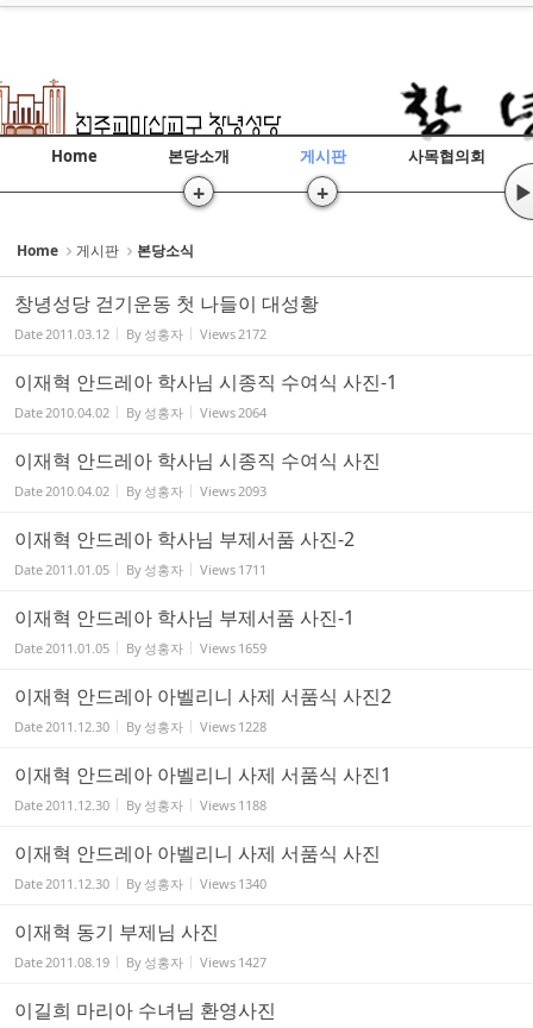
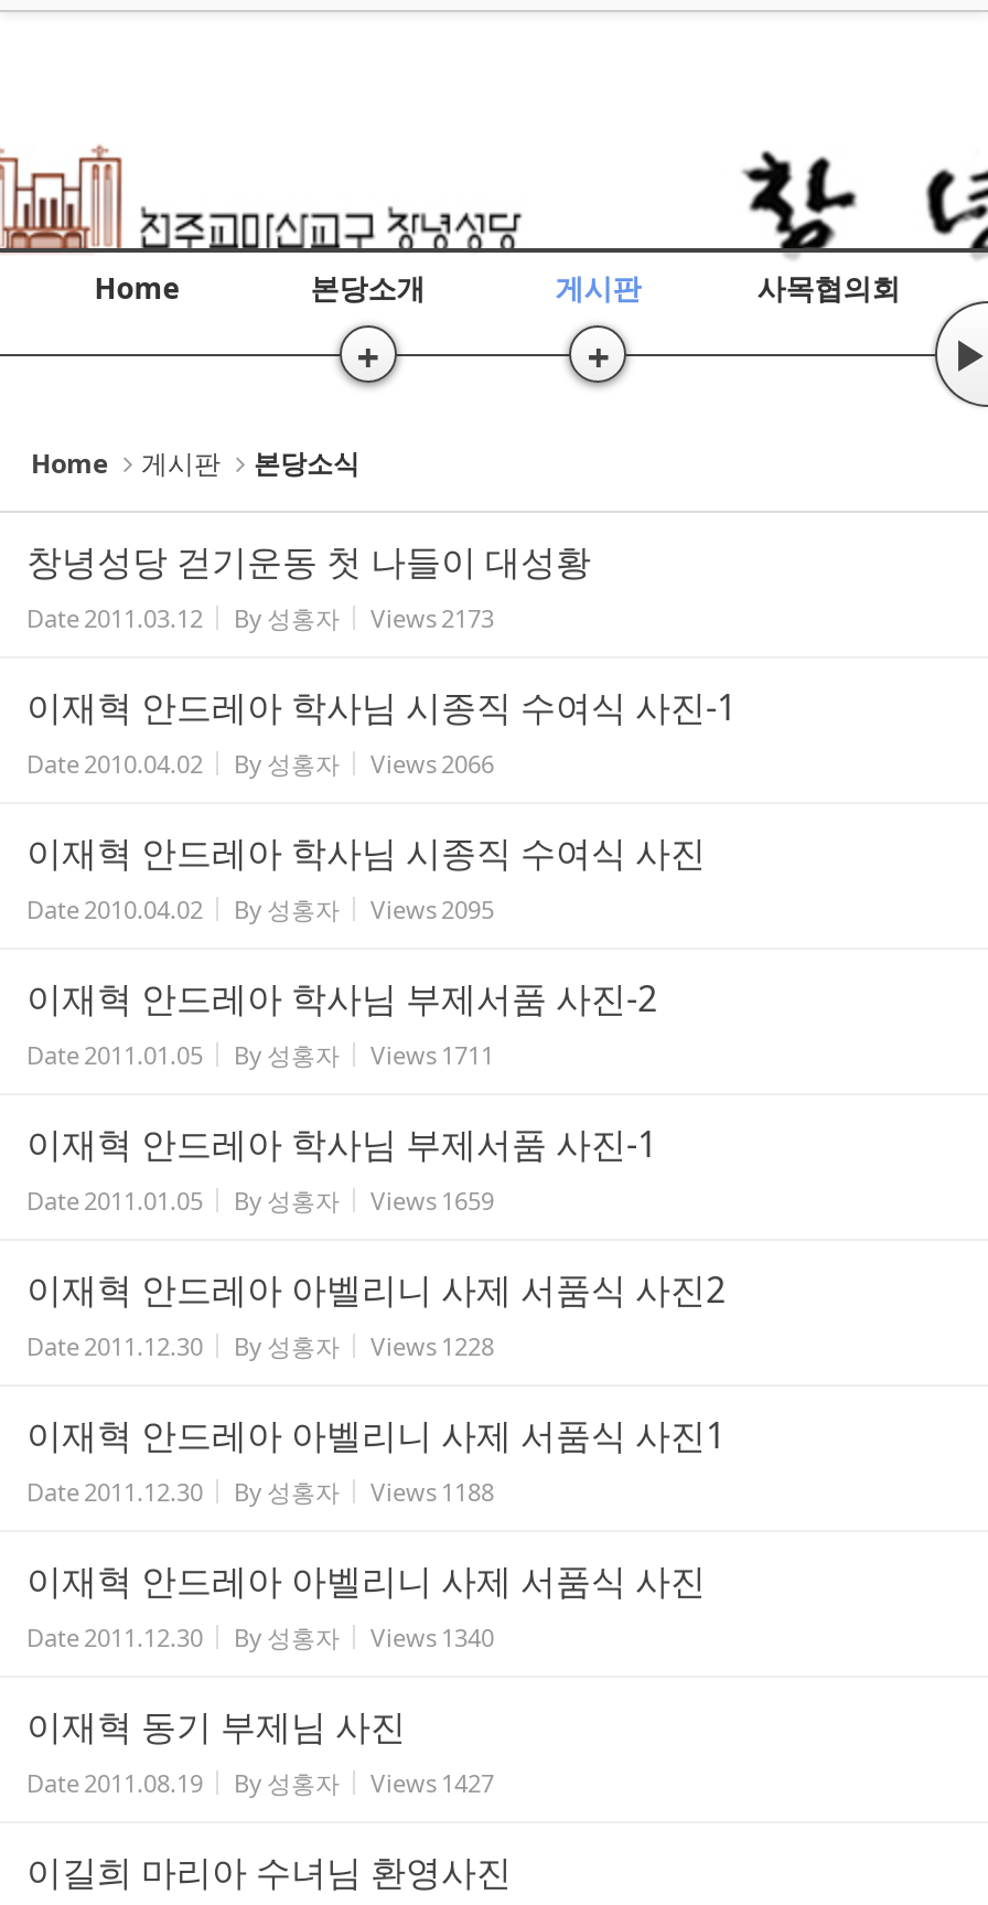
- Views 2172
+ Views 2173

- Views 2064
+ Views 2066

- Views 2093
+ Views 2095
